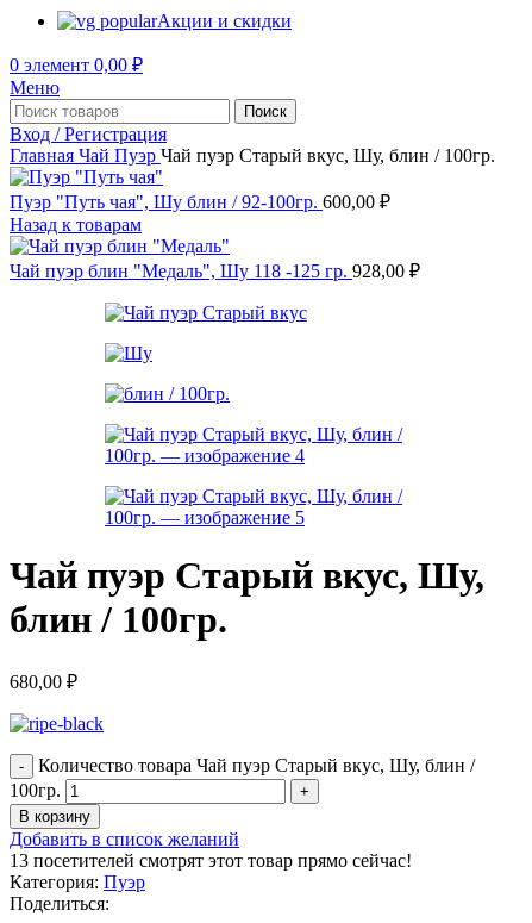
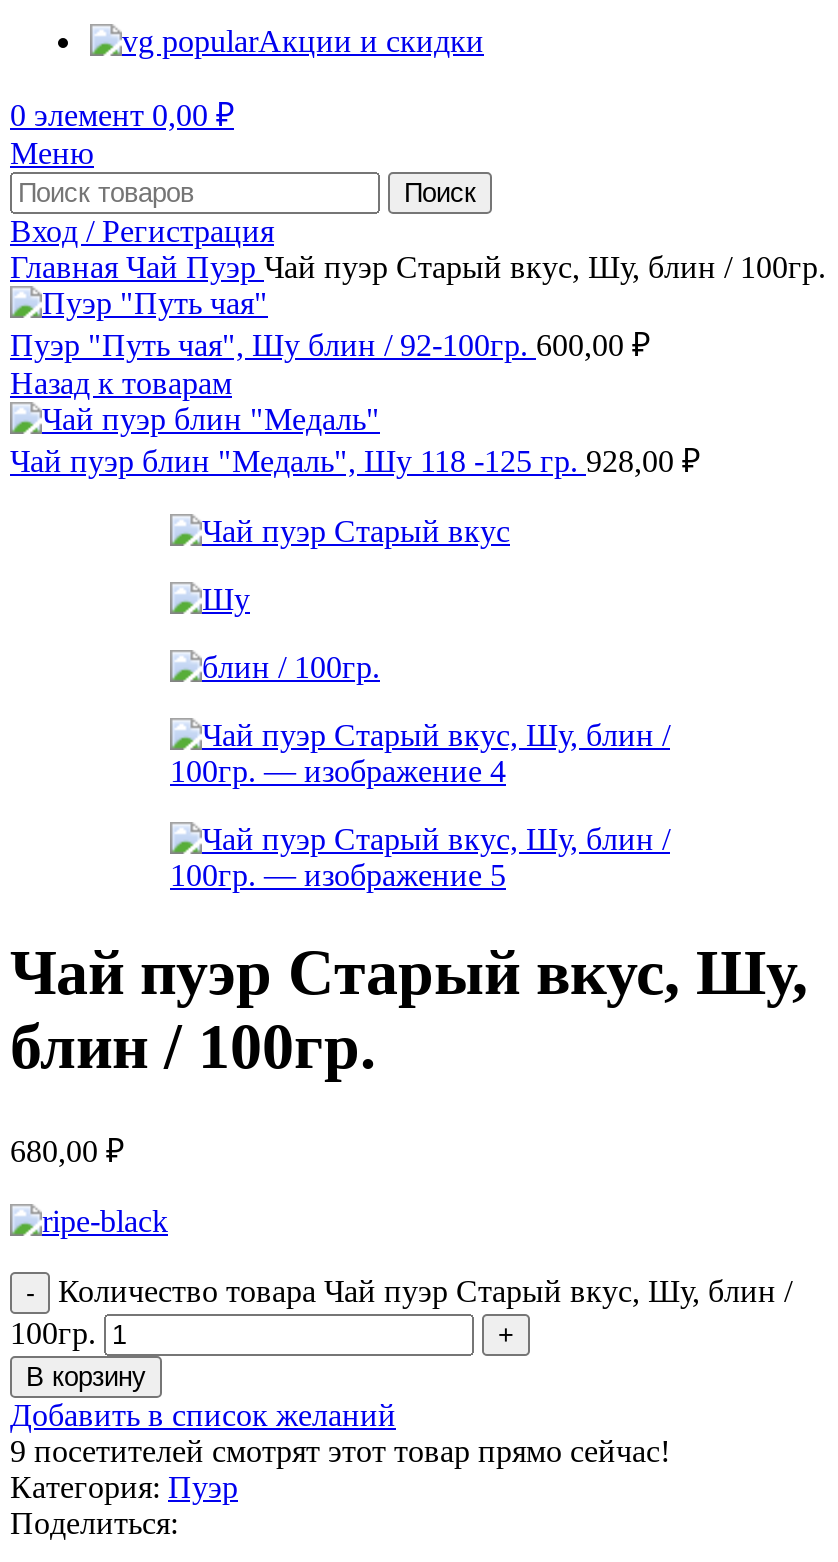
- 13 посетителей смотрят этот товар прямо сейчас!
+ 9 посетителей смотрят этот товар прямо сейчас!
